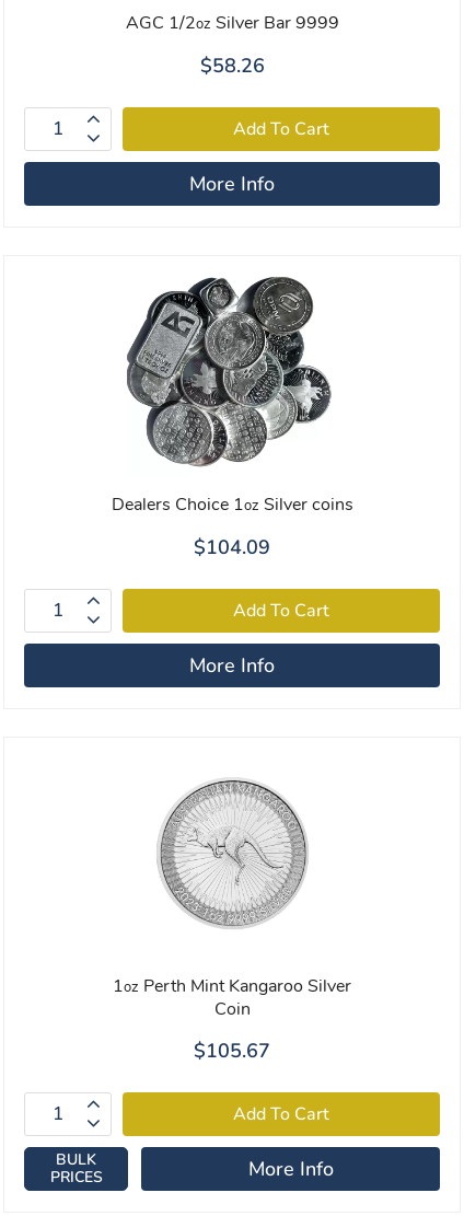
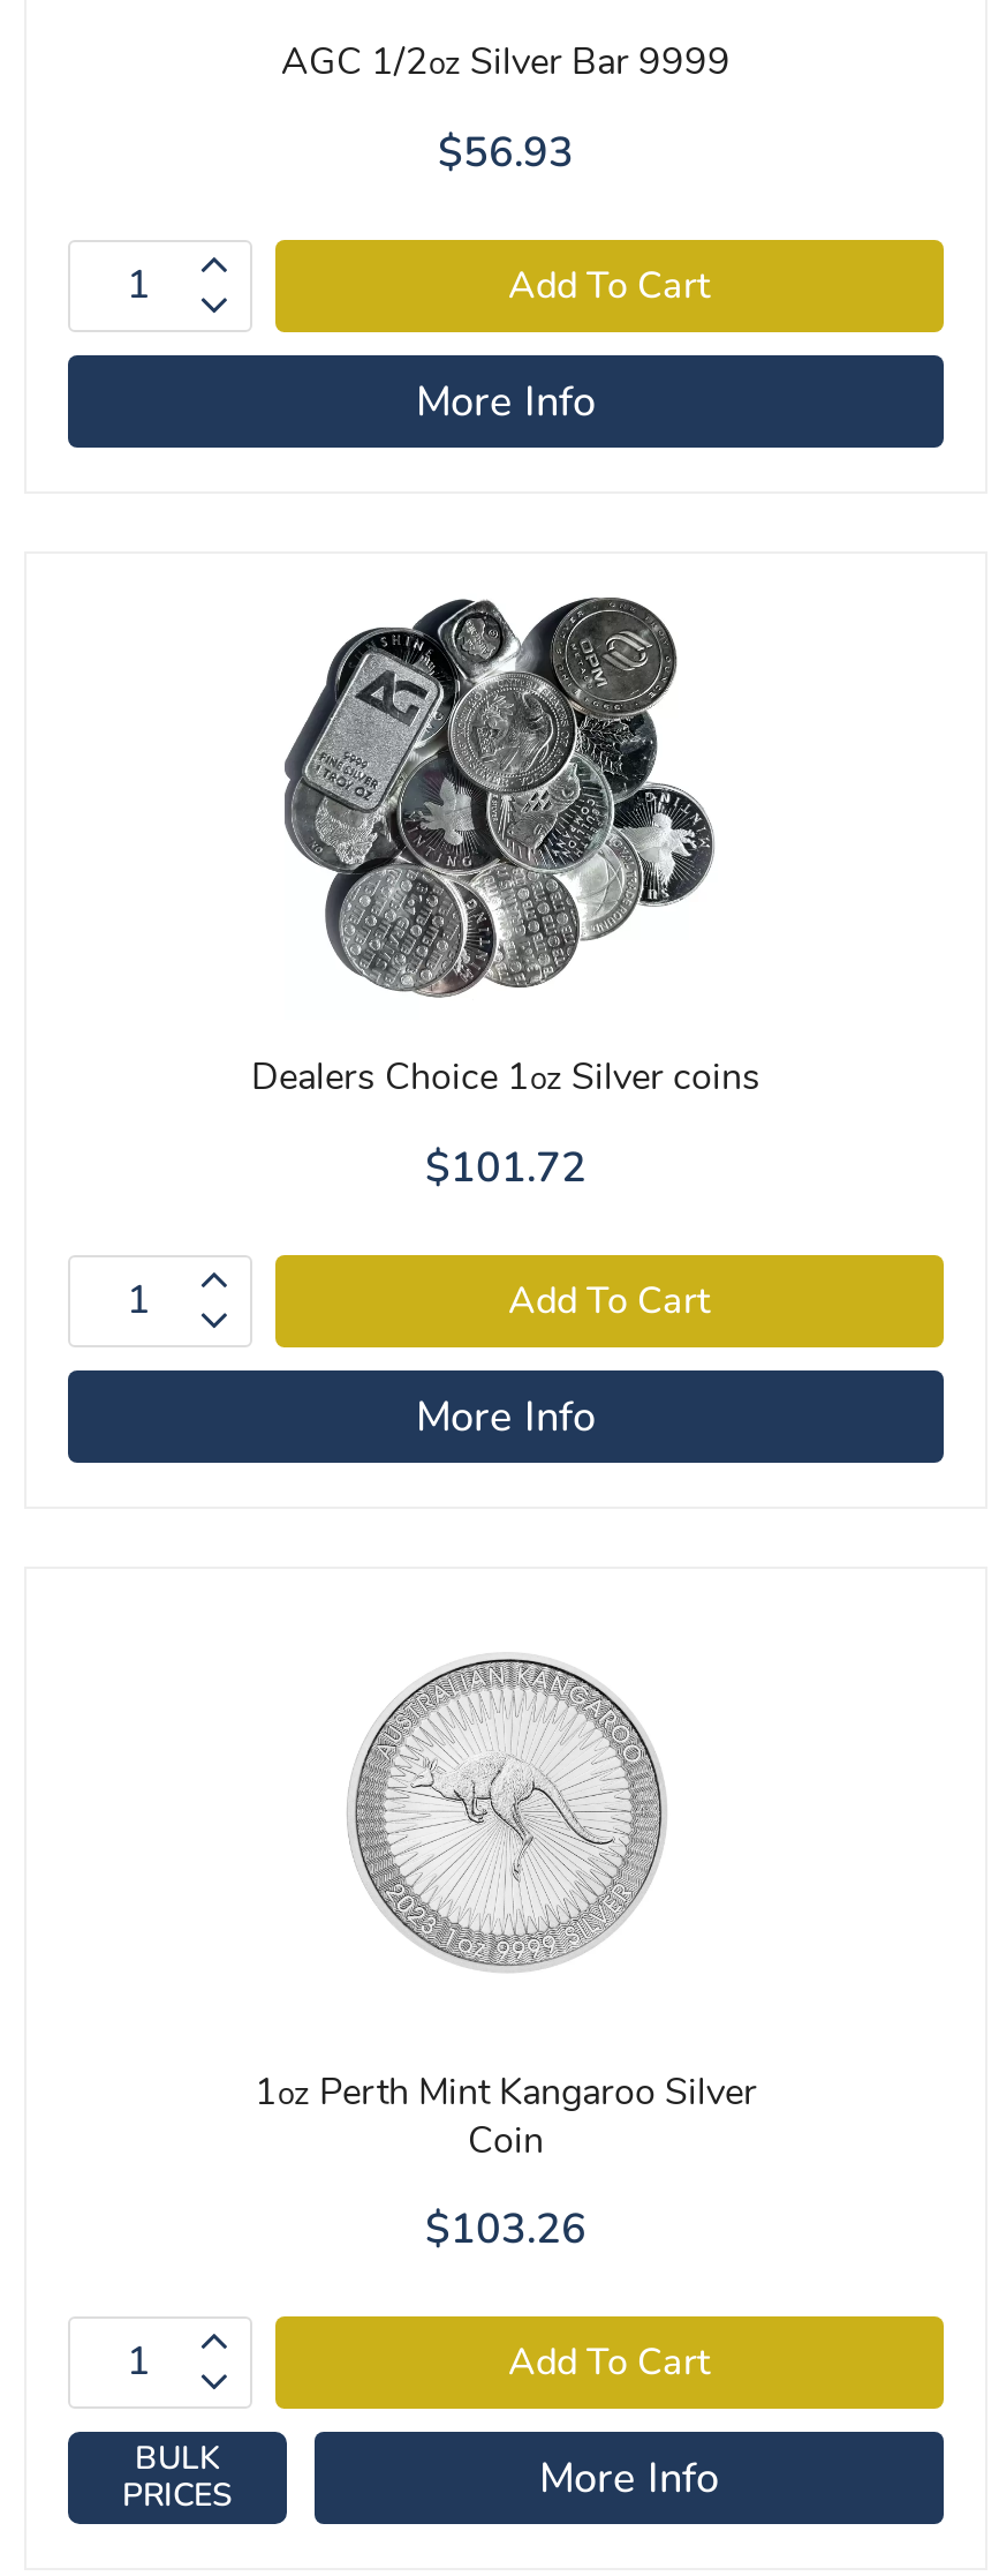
- $58.26
+ $56.93

- $104.09
+ $101.72

- $105.67
+ $103.26
